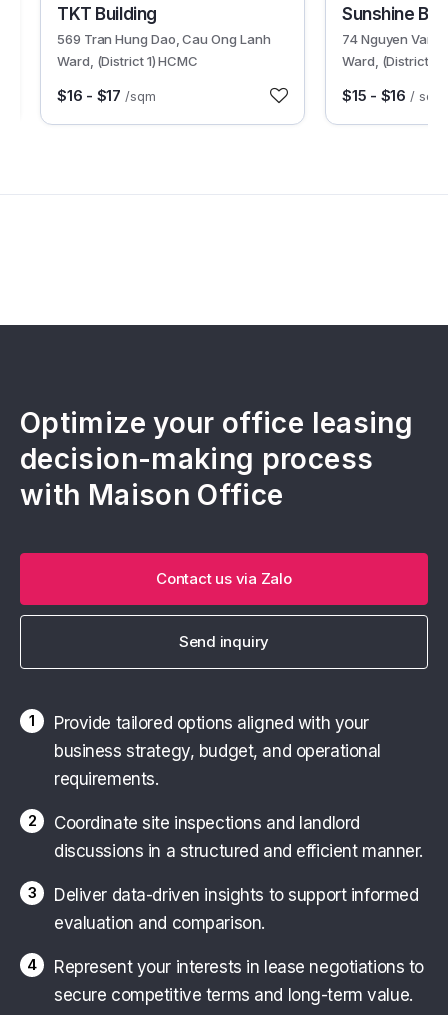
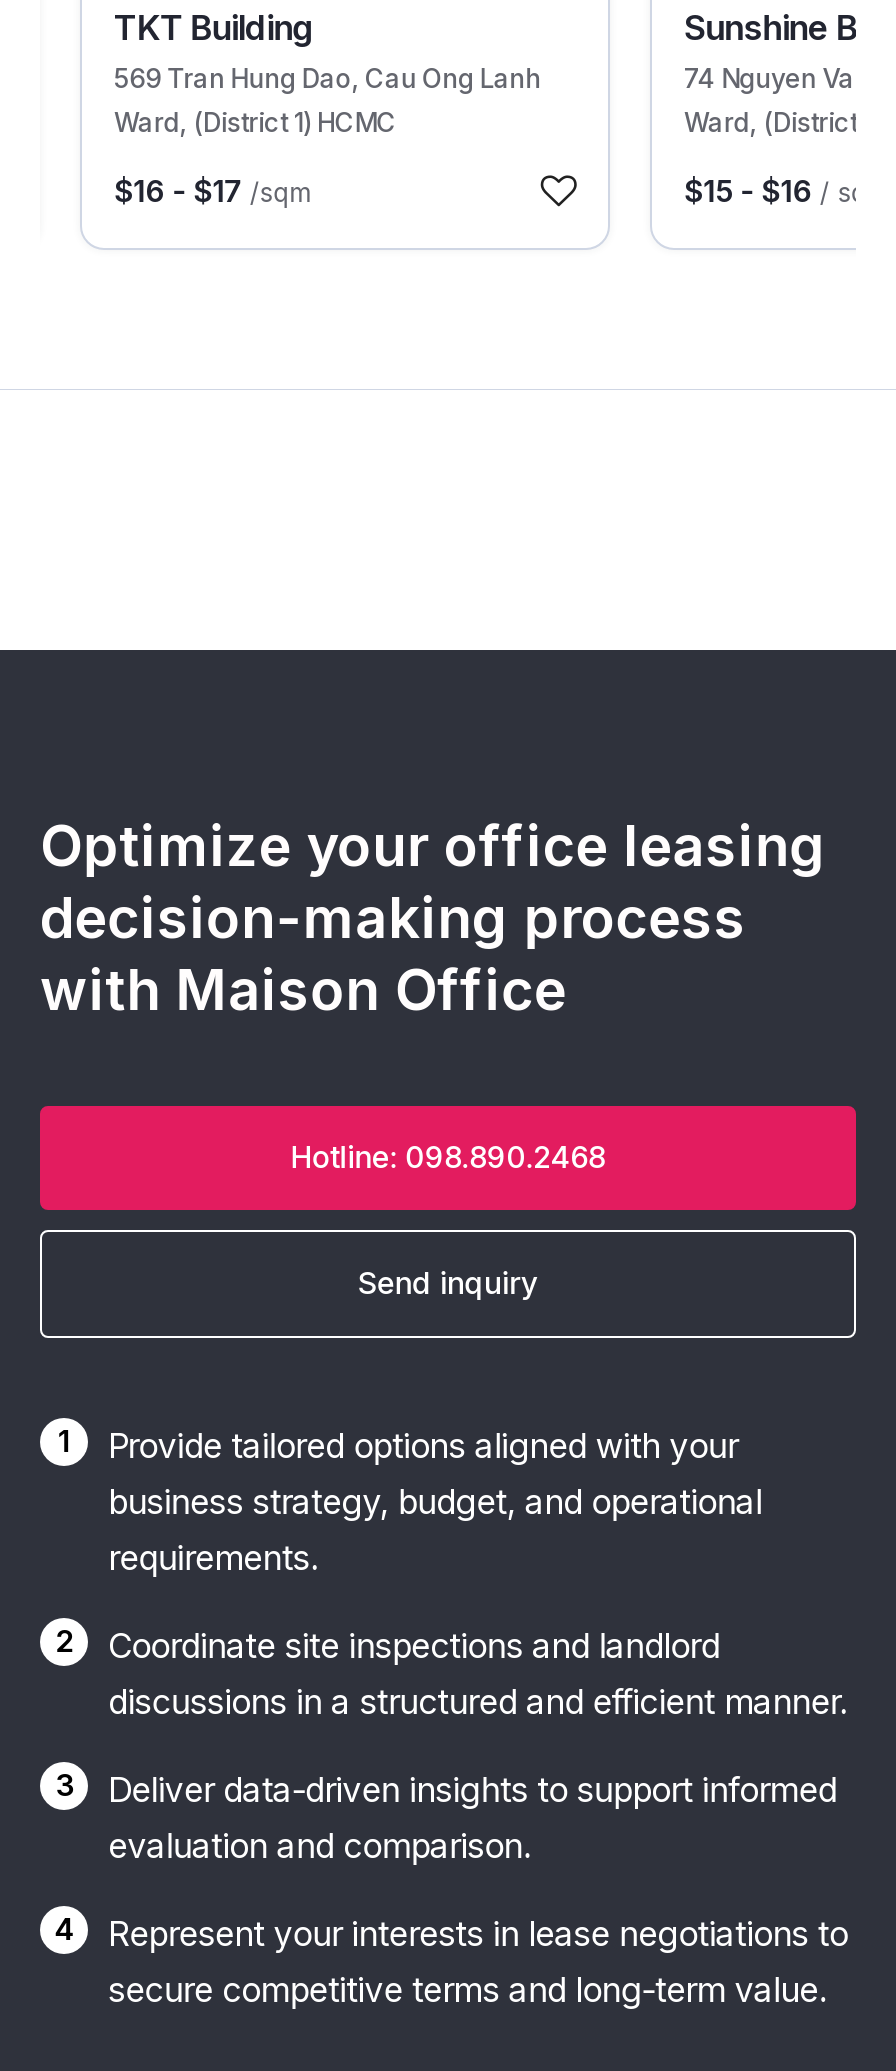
- Contact us via Zalo
+ Hotline: 098.890.2468
